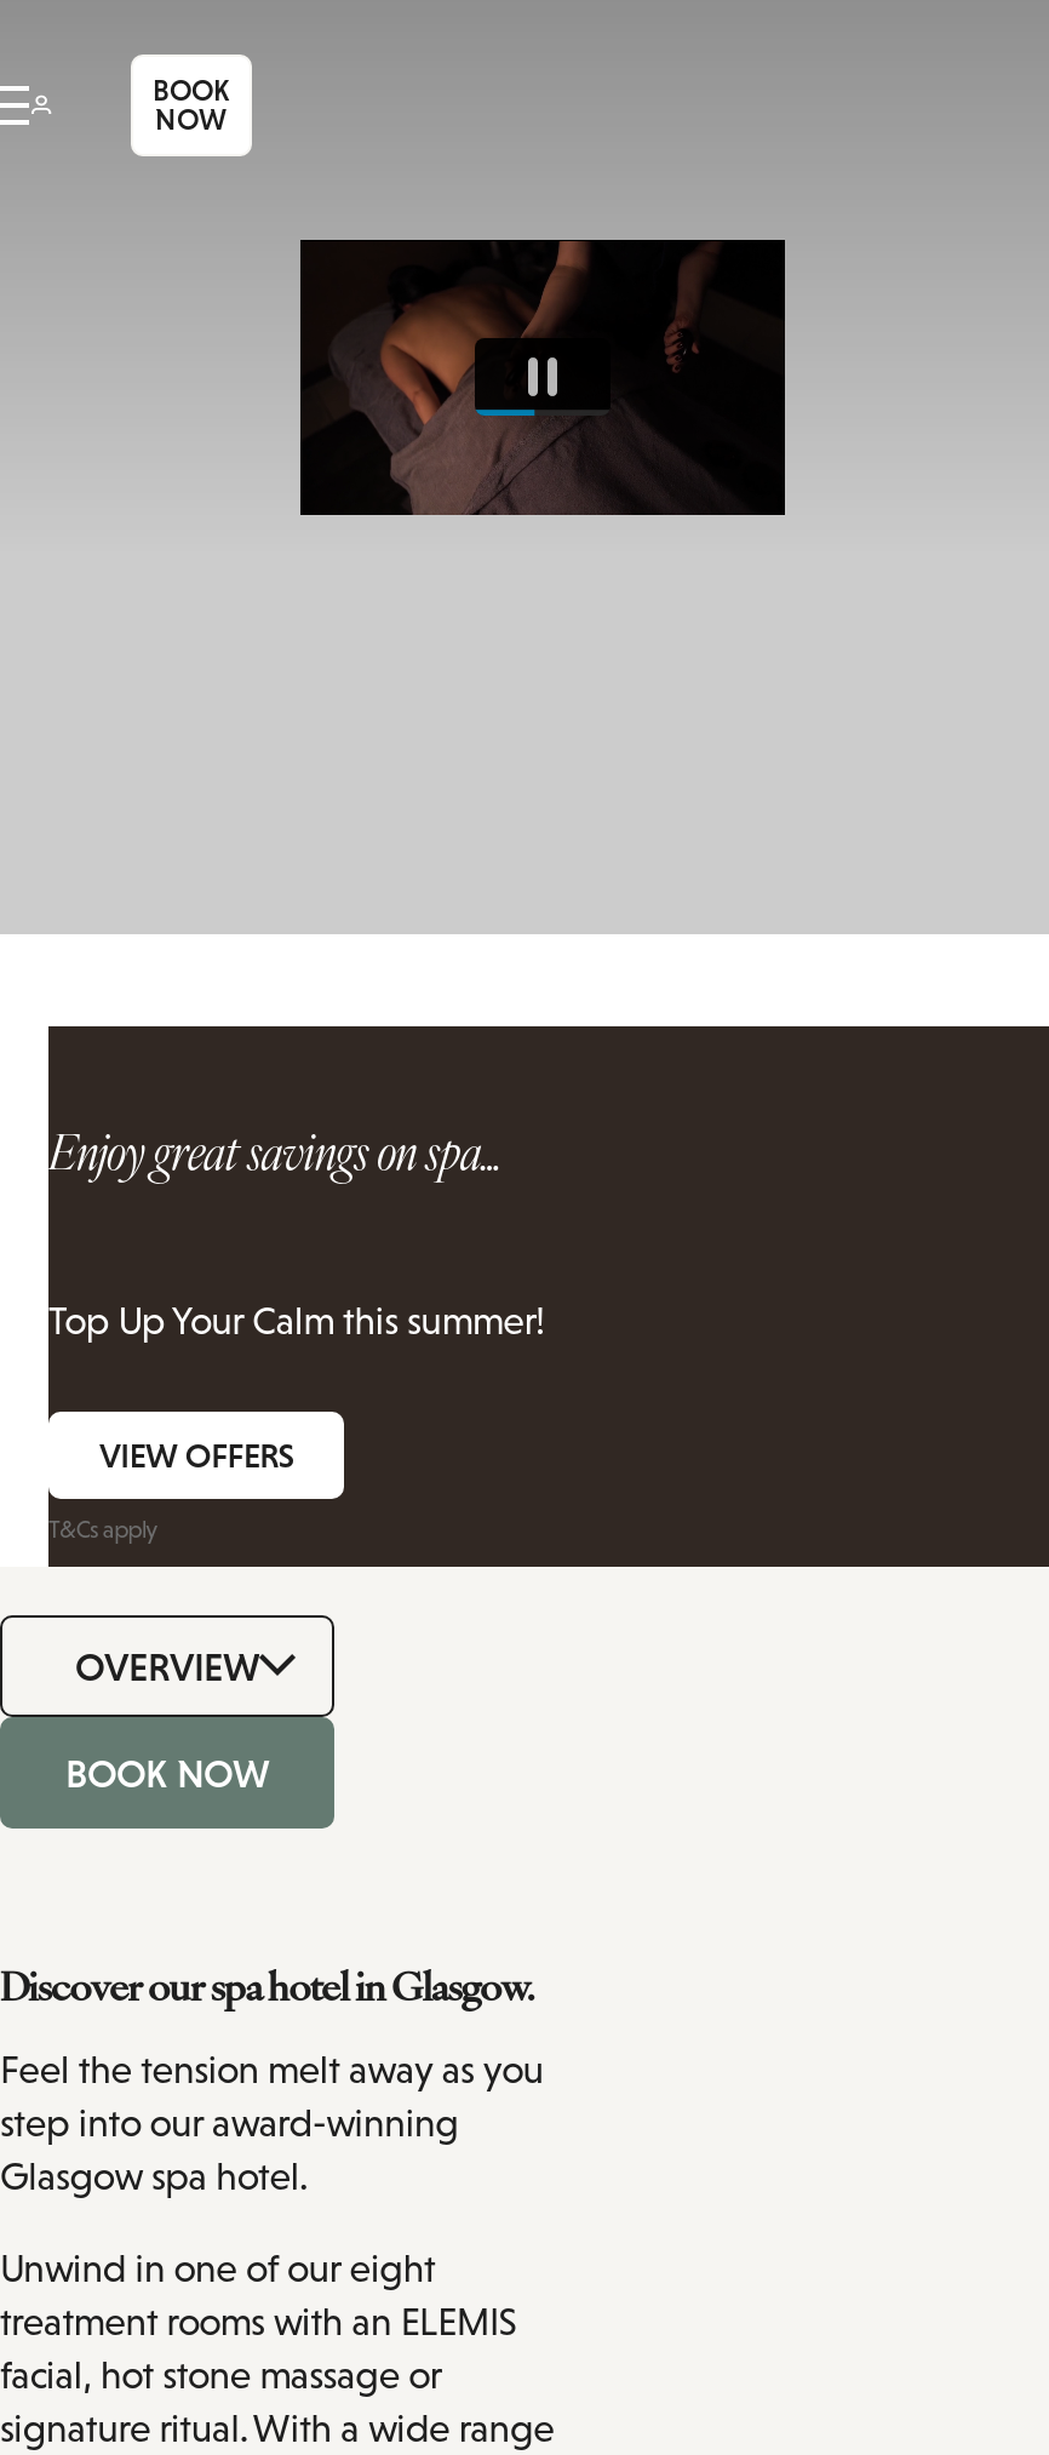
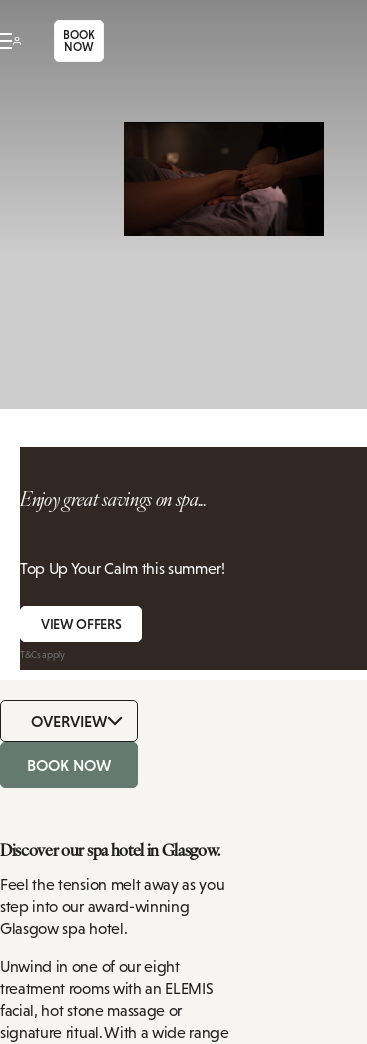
- [image]
+ [image]
